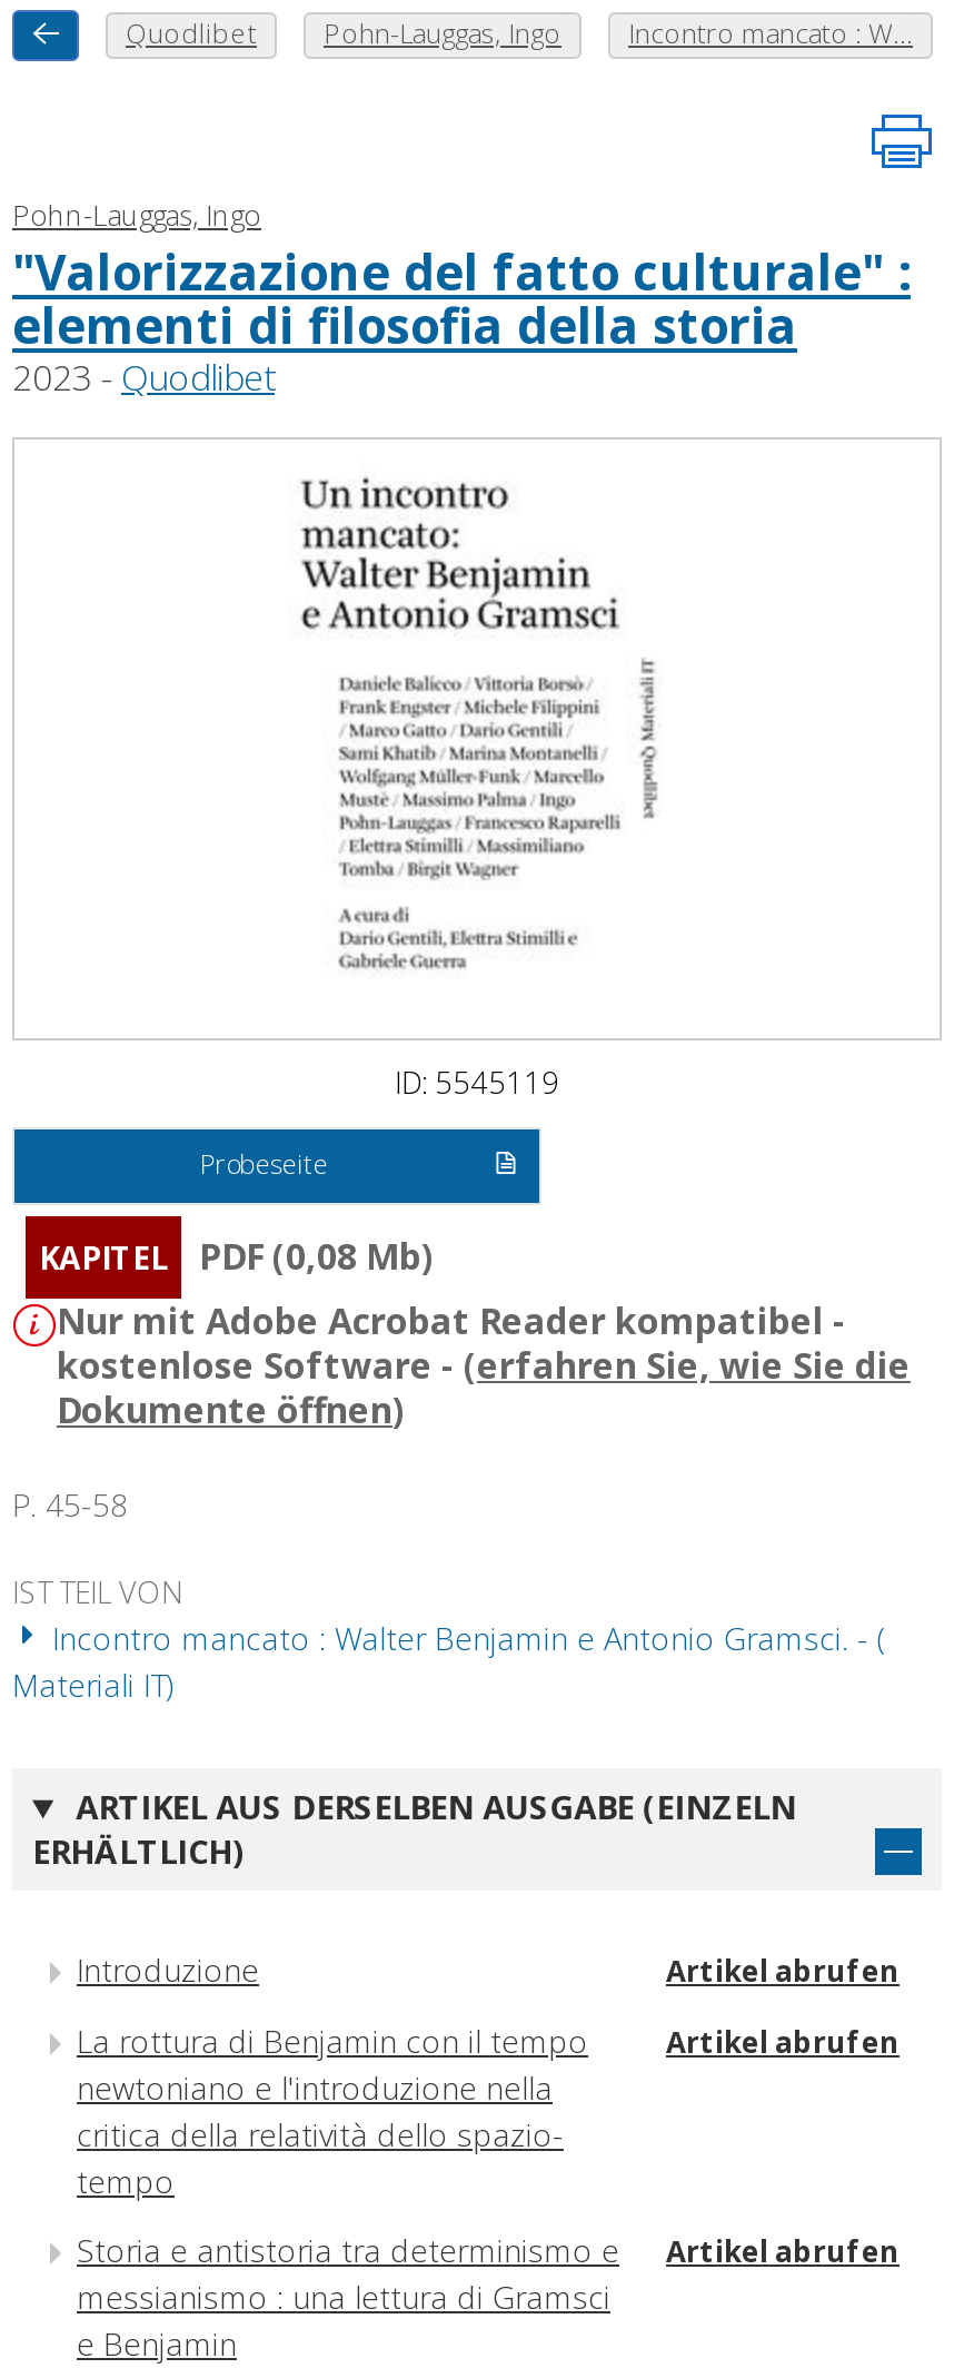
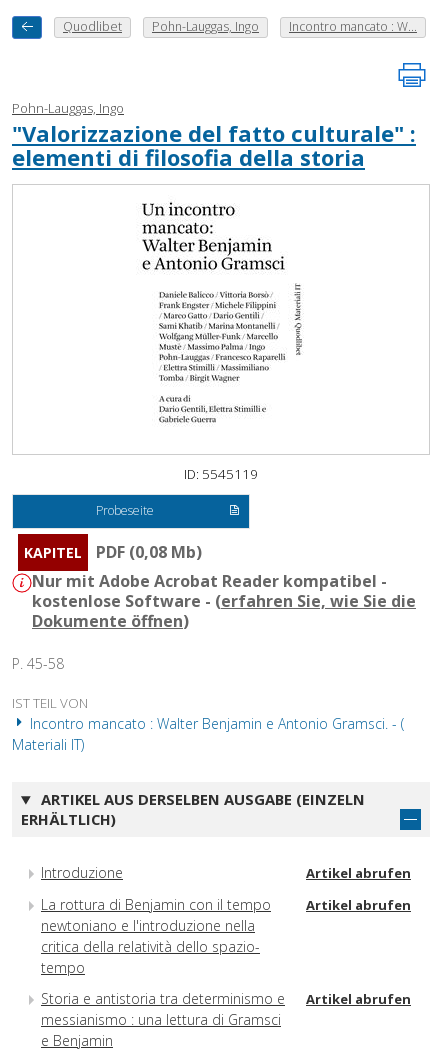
- 2023 -Quodlibet
